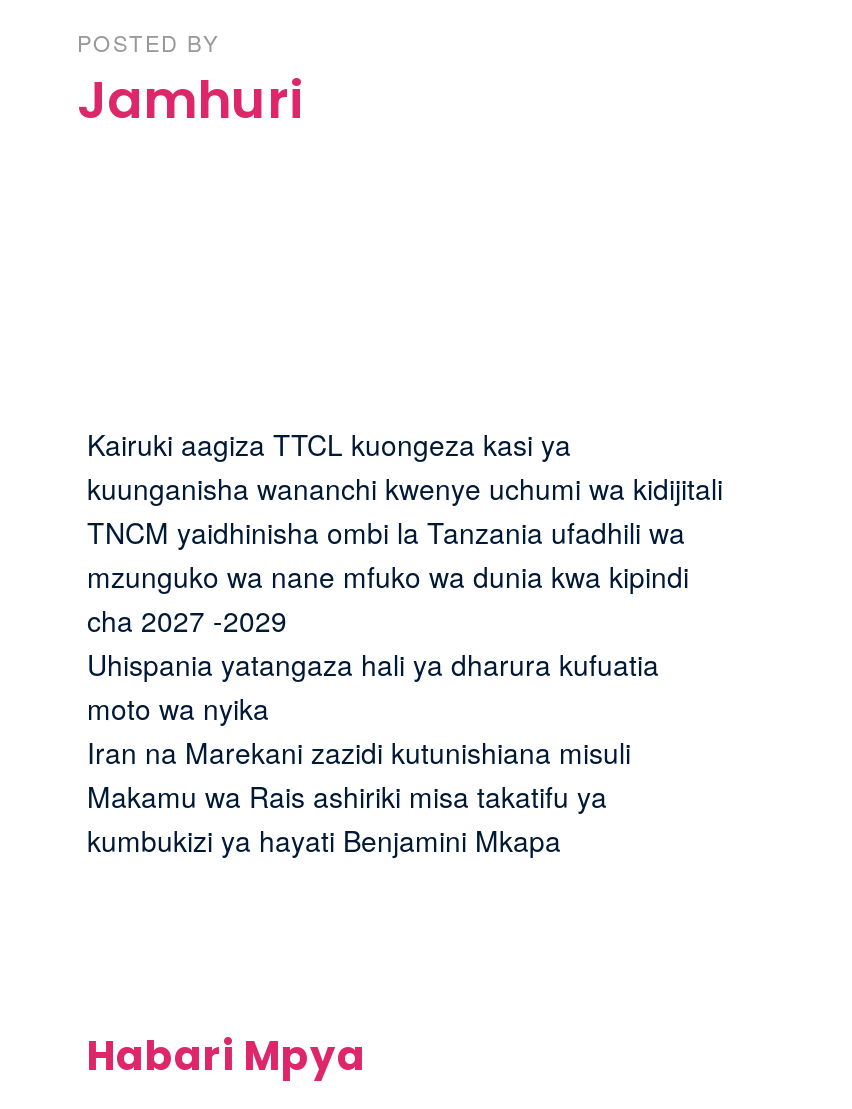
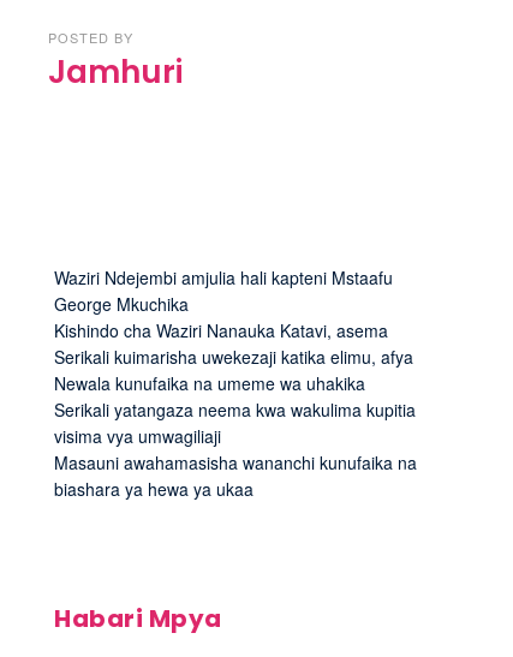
- Kairuki aagiza TTCL kuongeza kasi ya
- kuunganisha wananchi kwenye uchumi wa kidijitali
- TNCM yaidhinisha ombi la Tanzania ufadhili wa
- mzunguko wa nane mfuko wa dunia kwa kipindi
- cha 2027 -2029
- Uhispania yatangaza hali ya dharura kufuatia
- moto wa nyika
- Iran na Marekani zazidi kutunishiana misuli
- Makamu wa Rais ashiriki misa takatifu ya
- kumbukizi ya hayati Benjamini Mkapa
+ Waziri Ndejembi amjulia hali kapteni Mstaafu
+ George Mkuchika
+ Kishindo cha Waziri Nanauka Katavi, asema
+ Serikali kuimarisha uwekezaji katika elimu, afya
+ Newala kunufaika na umeme wa uhakika
+ Serikali yatangaza neema kwa wakulima kupitia
+ visima vya umwagiliaji
+ Masauni awahamasisha wananchi kunufaika na
+ biashara ya hewa ya ukaa
